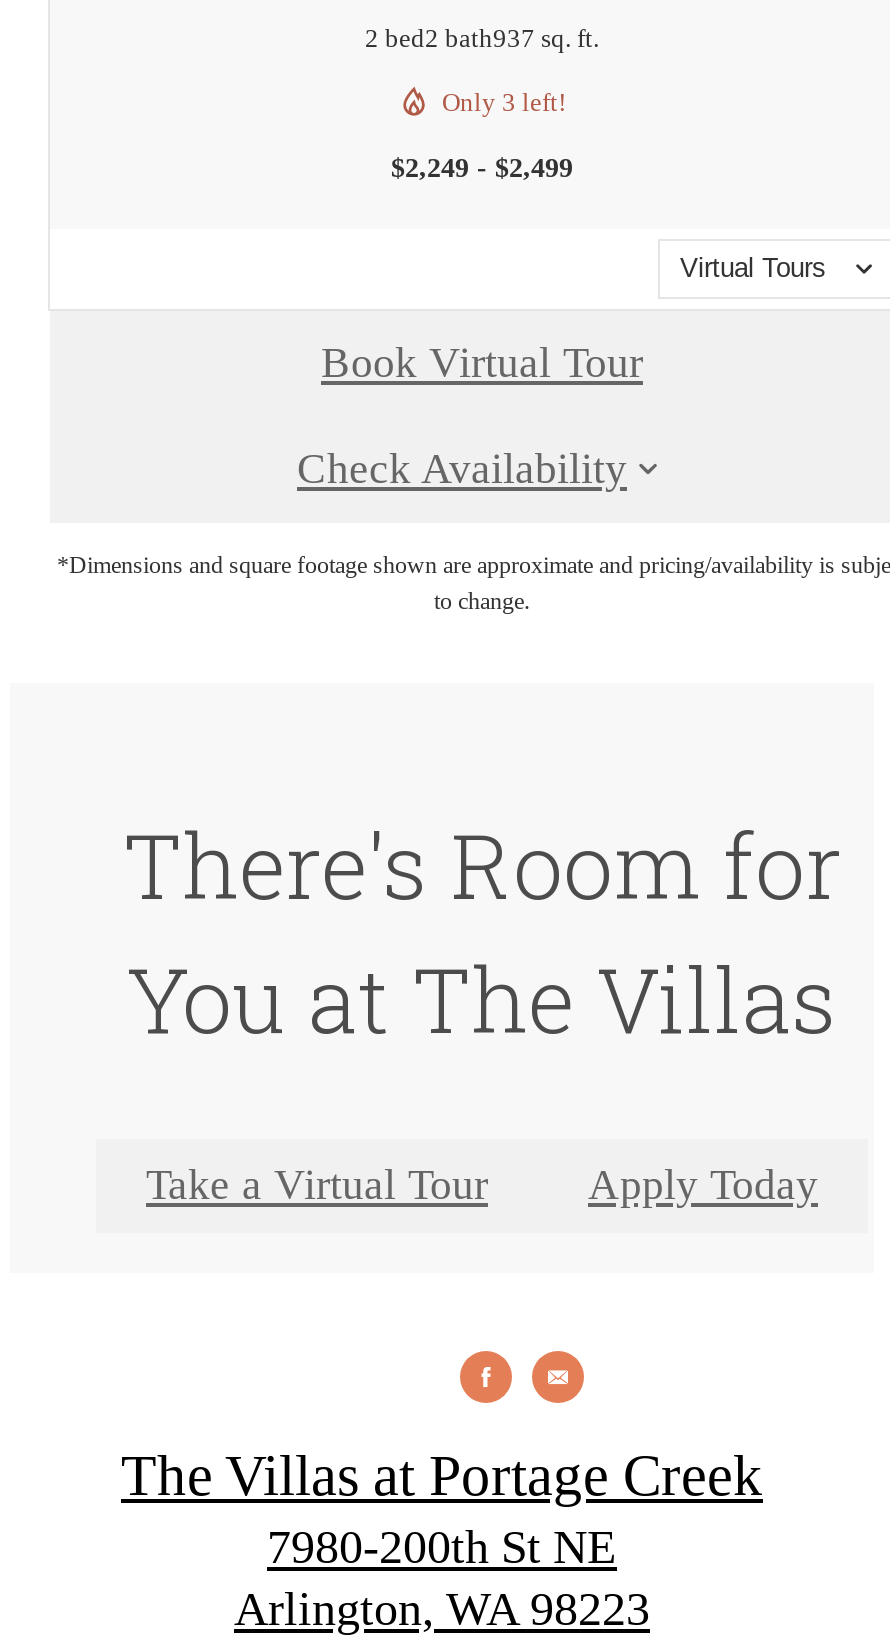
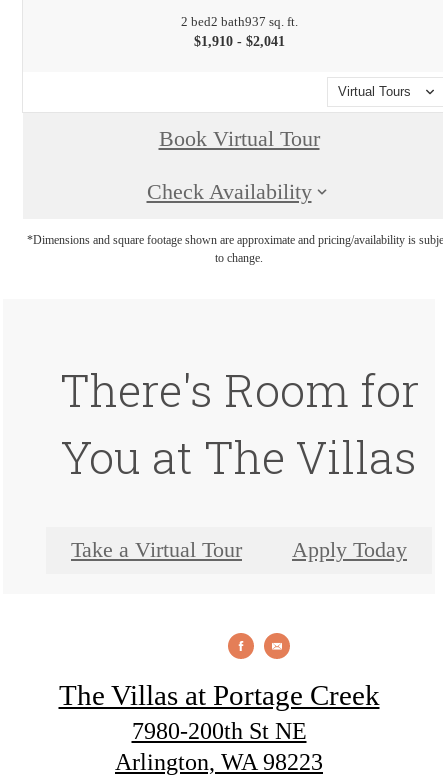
- Only 3 left!
- $2,249 - $2,499
+ $1,910 - $2,041
